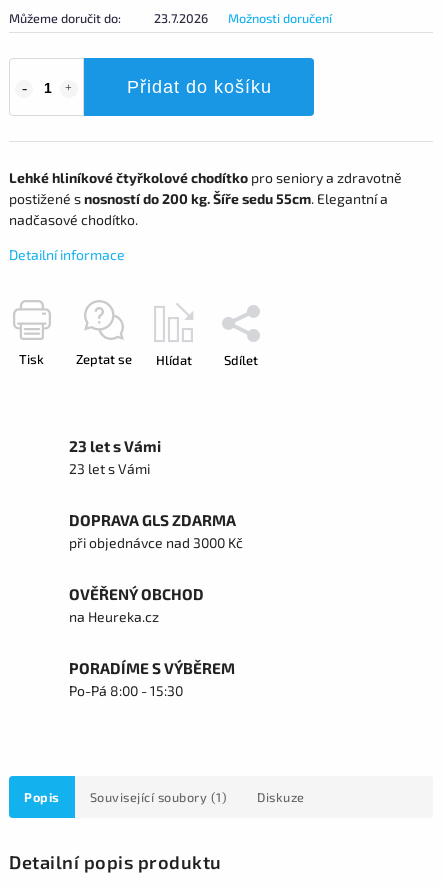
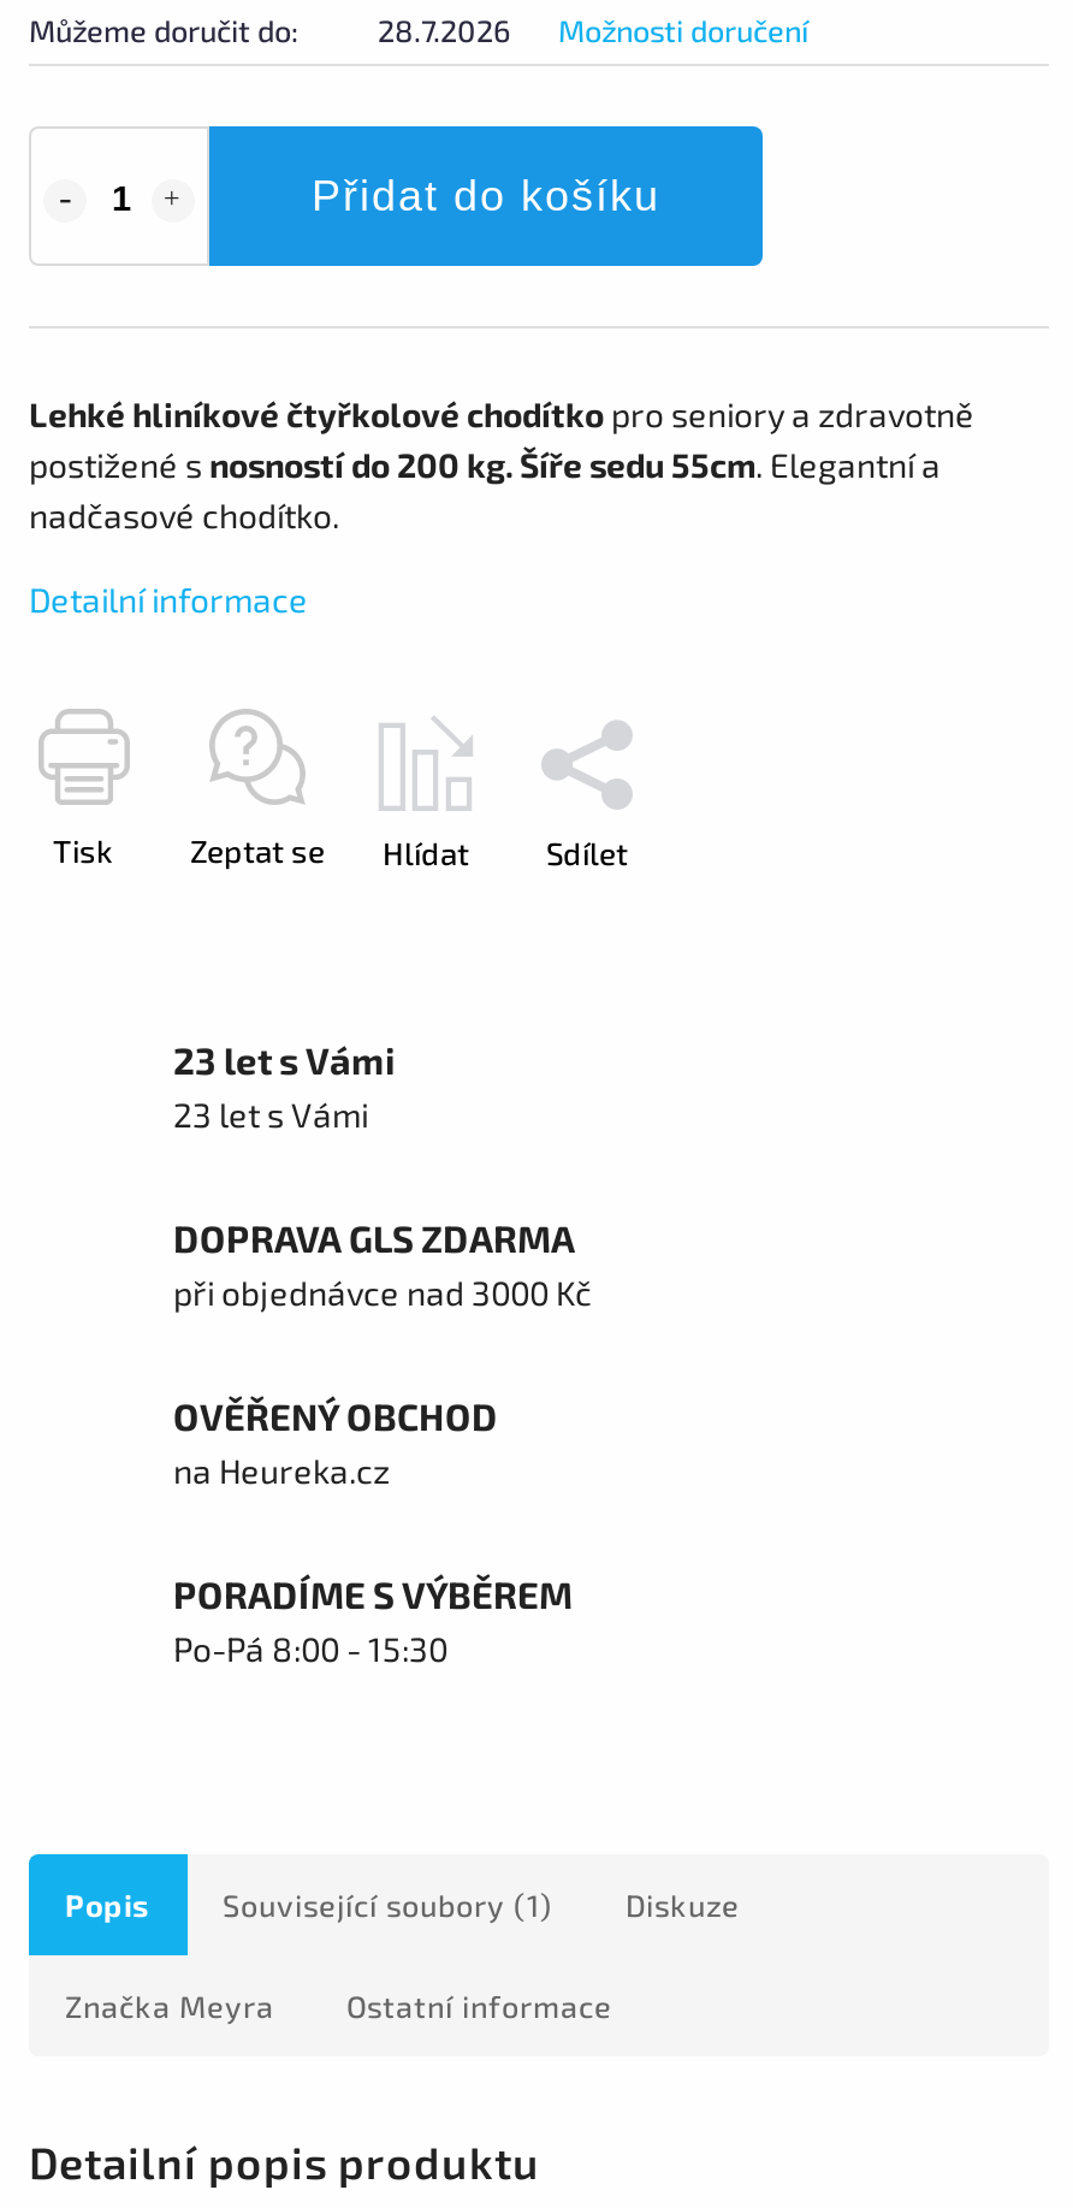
- 23.7.2026 Možnosti doručení
+ 28.7.2026 Možnosti doručení

+ Značka Meyra
+ Ostatní informace
